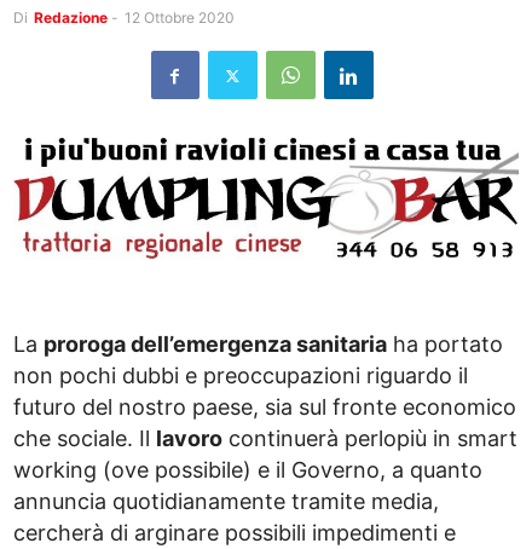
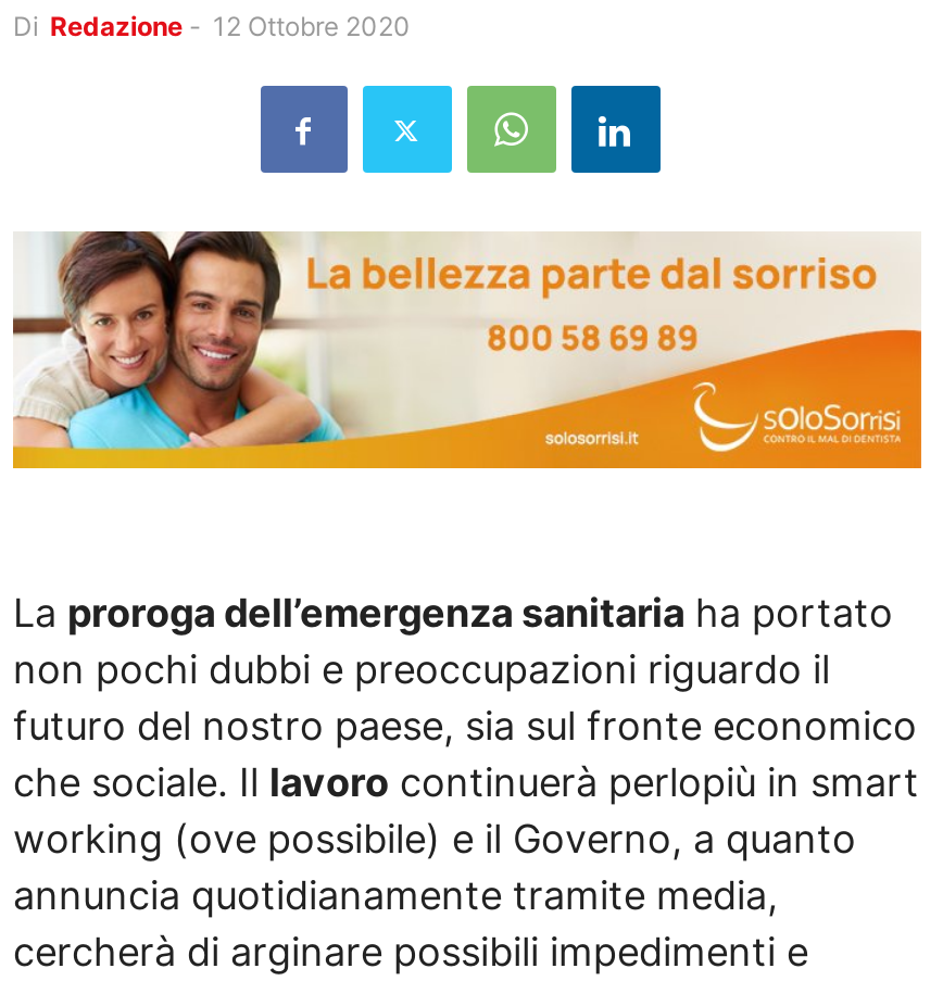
- [image]
+ [image]
